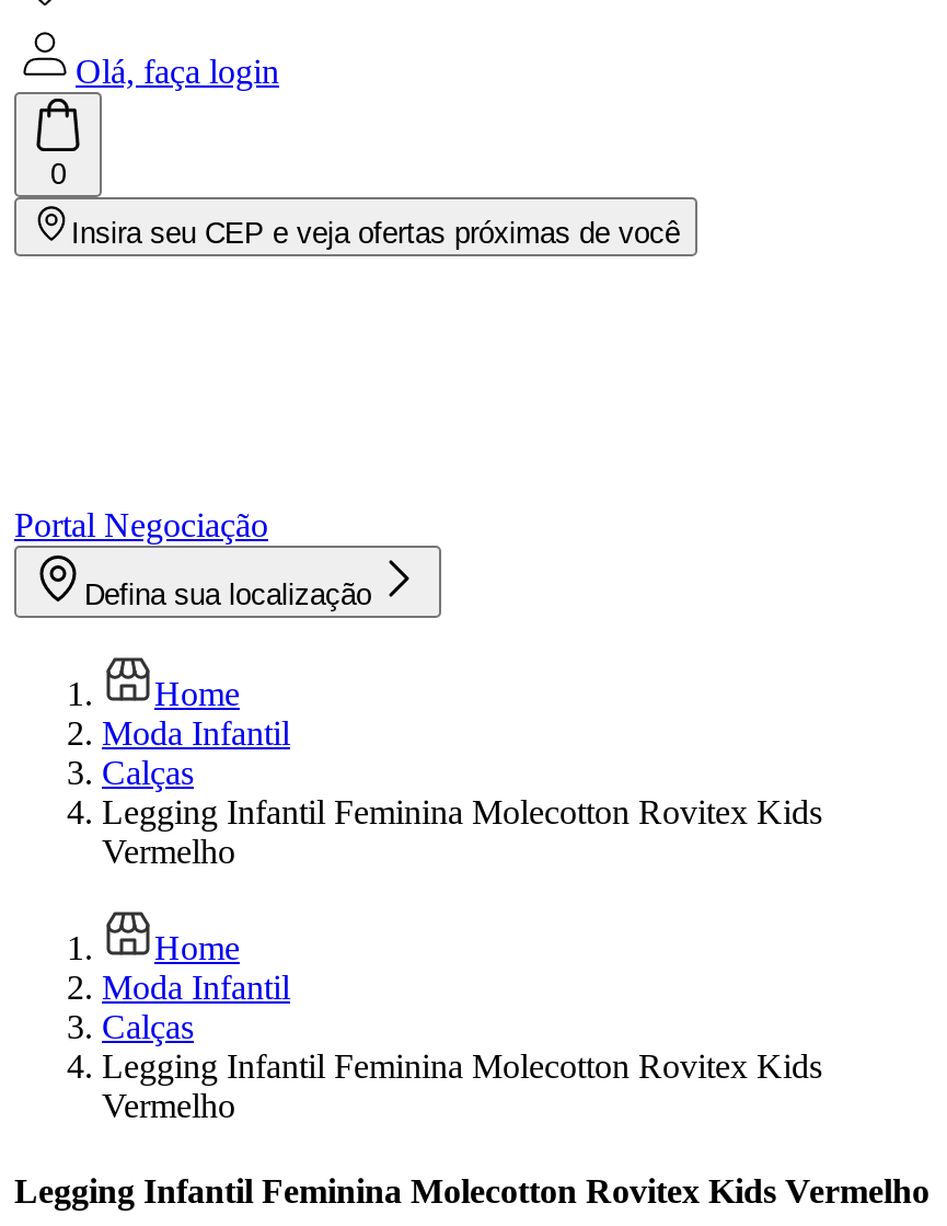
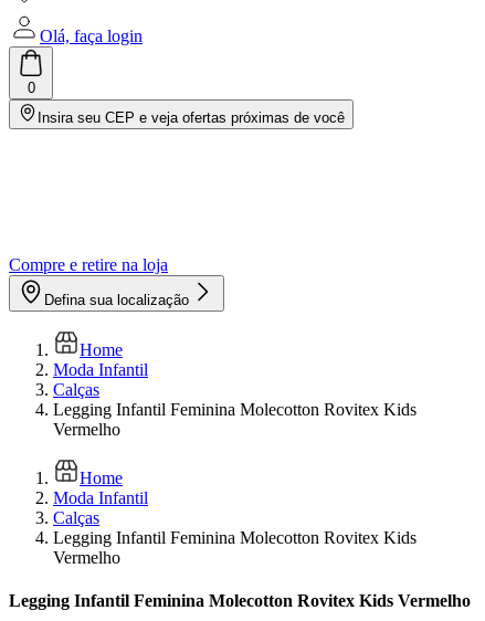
- Portal Negociação
+ Compre e retire na loja
